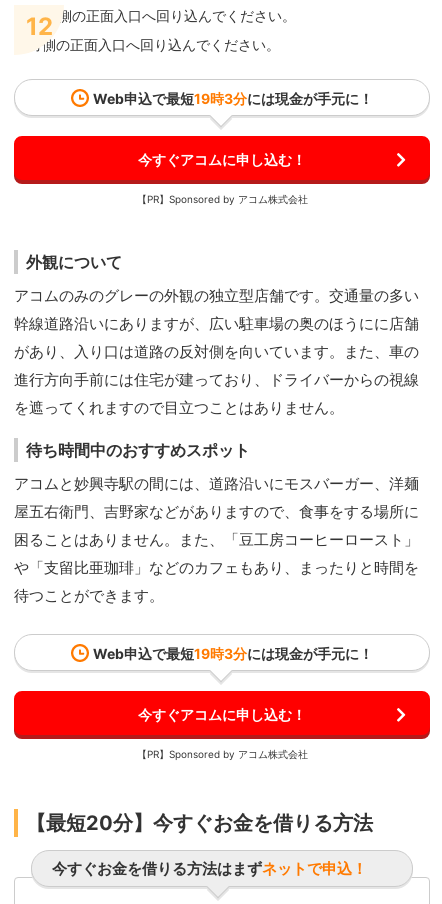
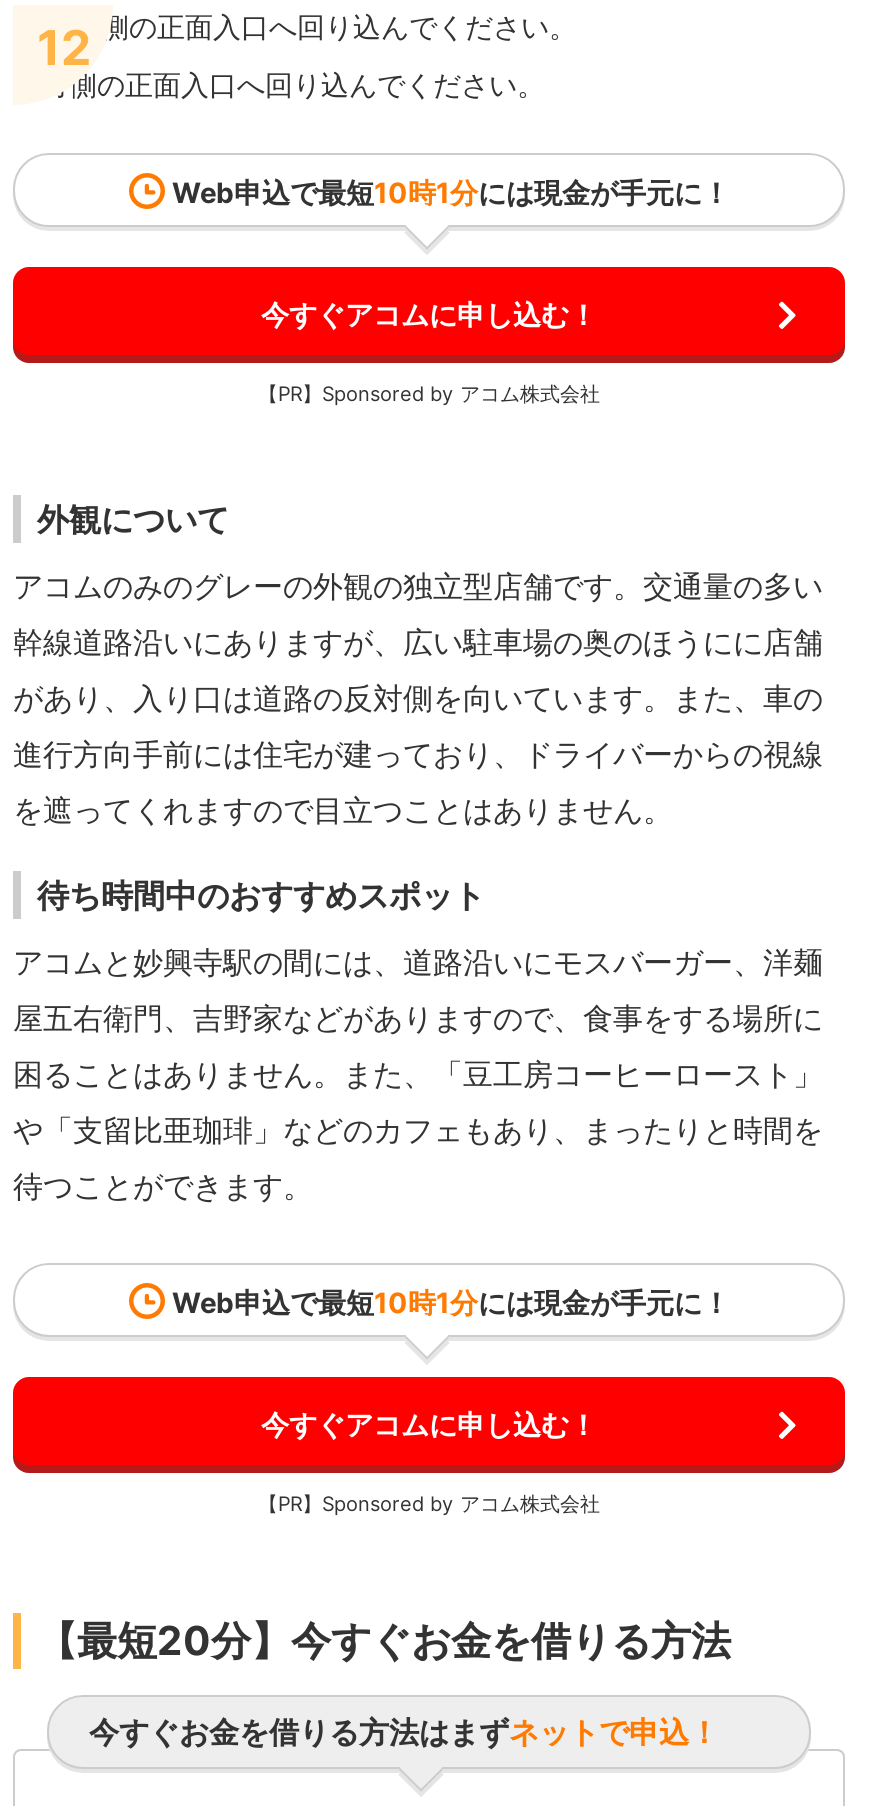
- Web申込で最短19時3分には現金が手元に！
+ Web申込で最短10時1分には現金が手元に！

- Web申込で最短19時3分には現金が手元に！
+ Web申込で最短10時1分には現金が手元に！
